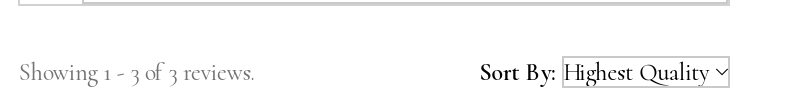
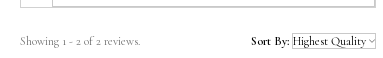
- Showing 1 - 3 of 3 reviews.
+ Showing 1 - 2 of 2 reviews.
